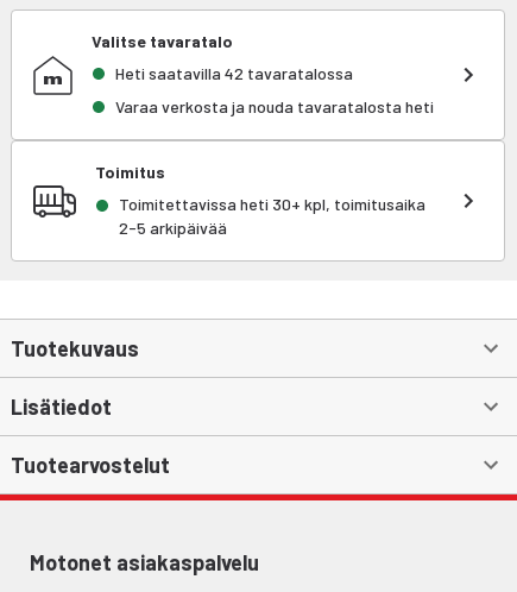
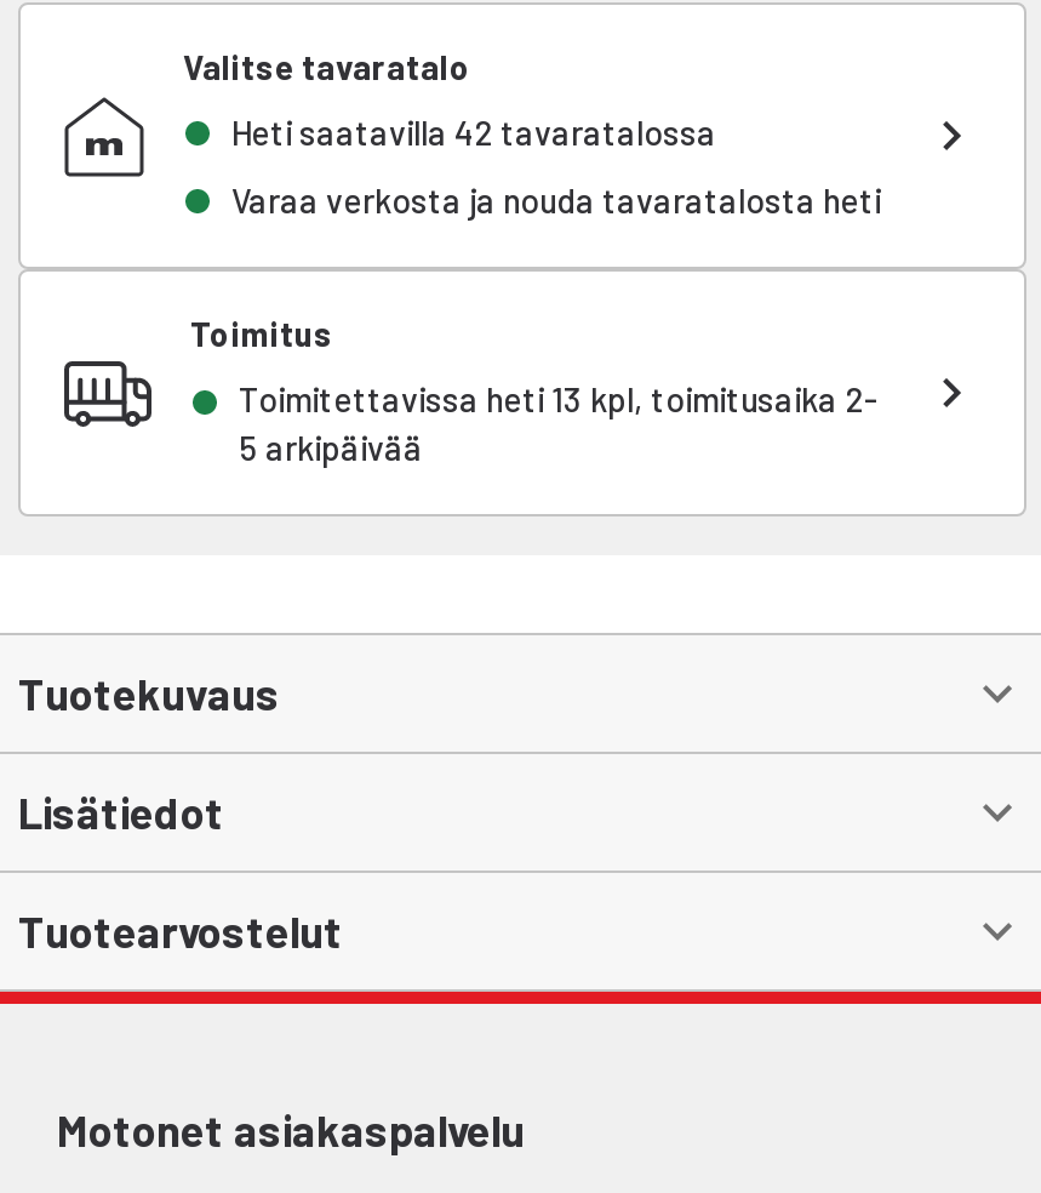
- Toimitettavissa heti 30+ kpl, toimitusaika
- 2-5 arkipäivää
+ Toimitettavissa heti 13 kpl, toimitusaika 2-
+ 5 arkipäivää
